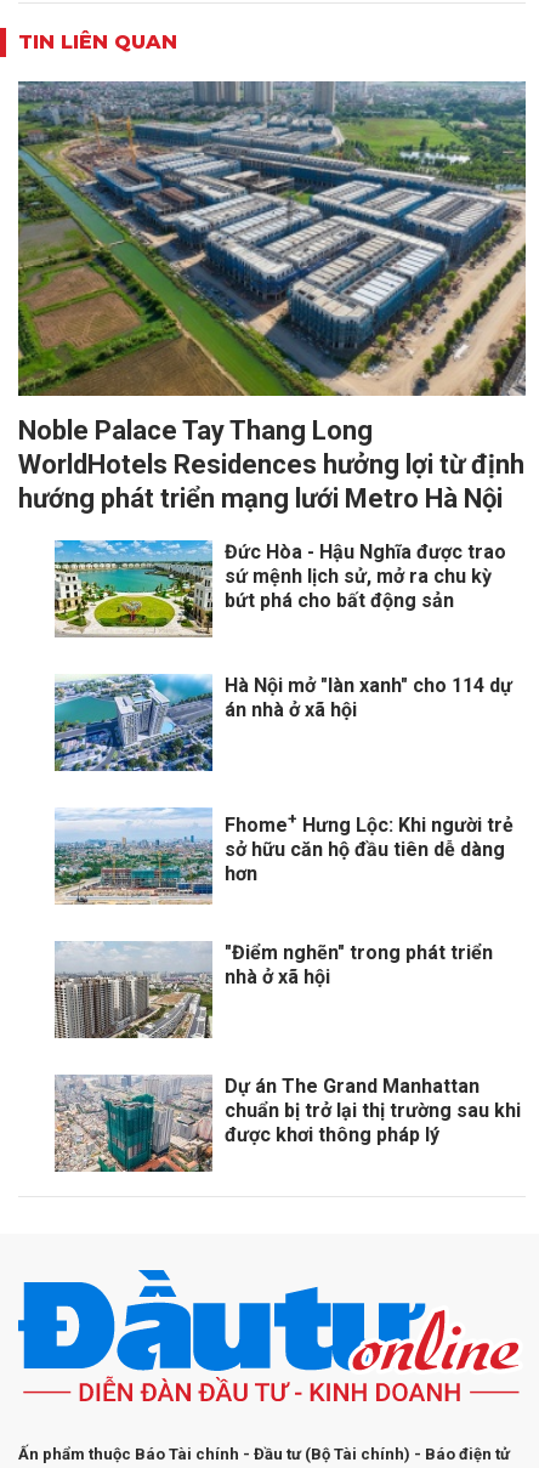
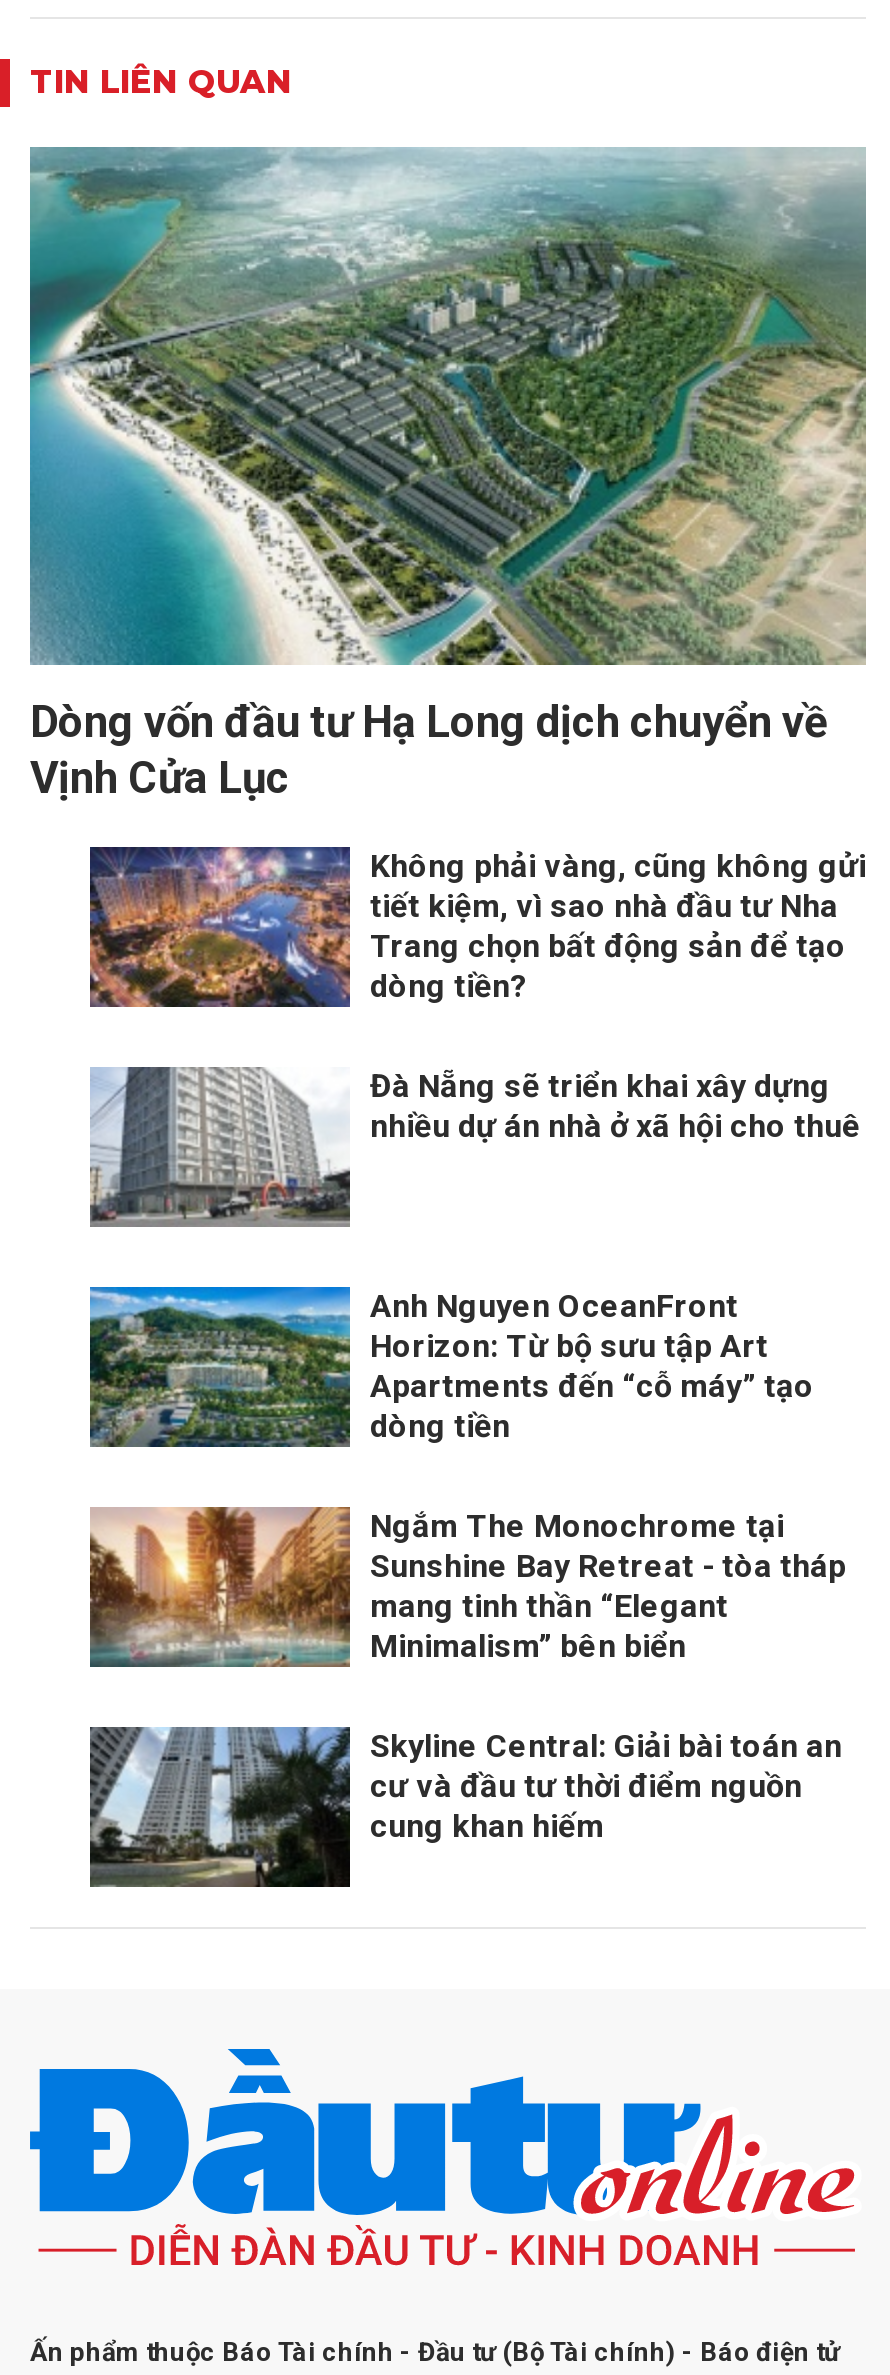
- [image]
- Noble Palace Tay Thang Long
- WorldHotels Residences hưởng lợi từ định
- hướng phát triển mạng lưới Metro Hà Nội
+ [image]
+ Dòng vốn đầu tư Hạ Long dịch chuyển về
+ Vịnh Cửa Lục

- [image]
- Đức Hòa - Hậu Nghĩa được trao
- sứ mệnh lịch sử, mở ra chu kỳ
- bứt phá cho bất động sản
+ [image]
+ Không phải vàng, cũng không gửi
+ tiết kiệm, vì sao nhà đầu tư Nha
+ Trang chọn bất động sản để tạo
+ dòng tiền?

- [image]
- Hà Nội mở "làn xanh" cho 114 dự
- án nhà ở xã hội
+ [image]
+ Đà Nẵng sẽ triển khai xây dựng
+ nhiều dự án nhà ở xã hội cho thuê

- [image]
- Fhome+ Hưng Lộc: Khi người trẻ
- sở hữu căn hộ đầu tiên dễ dàng
- hơn
+ [image]
+ Anh Nguyen OceanFront
+ Horizon: Từ bộ sưu tập Art
+ Apartments đến “cỗ máy” tạo
+ dòng tiền

- [image]
- "Điểm nghẽn" trong phát triển
- nhà ở xã hội
+ [image]
+ Ngắm The Monochrome tại
+ Sunshine Bay Retreat - tòa tháp
+ mang tinh thần “Elegant
+ Minimalism” bên biển

- [image]
- Dự án The Grand Manhattan
- chuẩn bị trở lại thị trường sau khi
- được khơi thông pháp lý
+ [image]
+ Skyline Central: Giải bài toán an
+ cư và đầu tư thời điểm nguồn
+ cung khan hiếm
